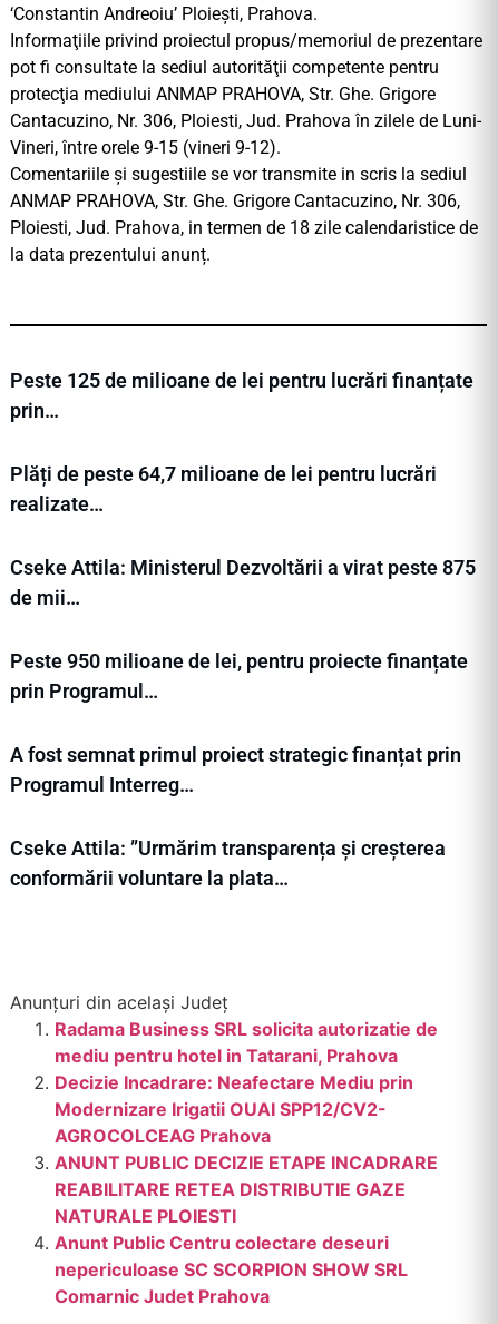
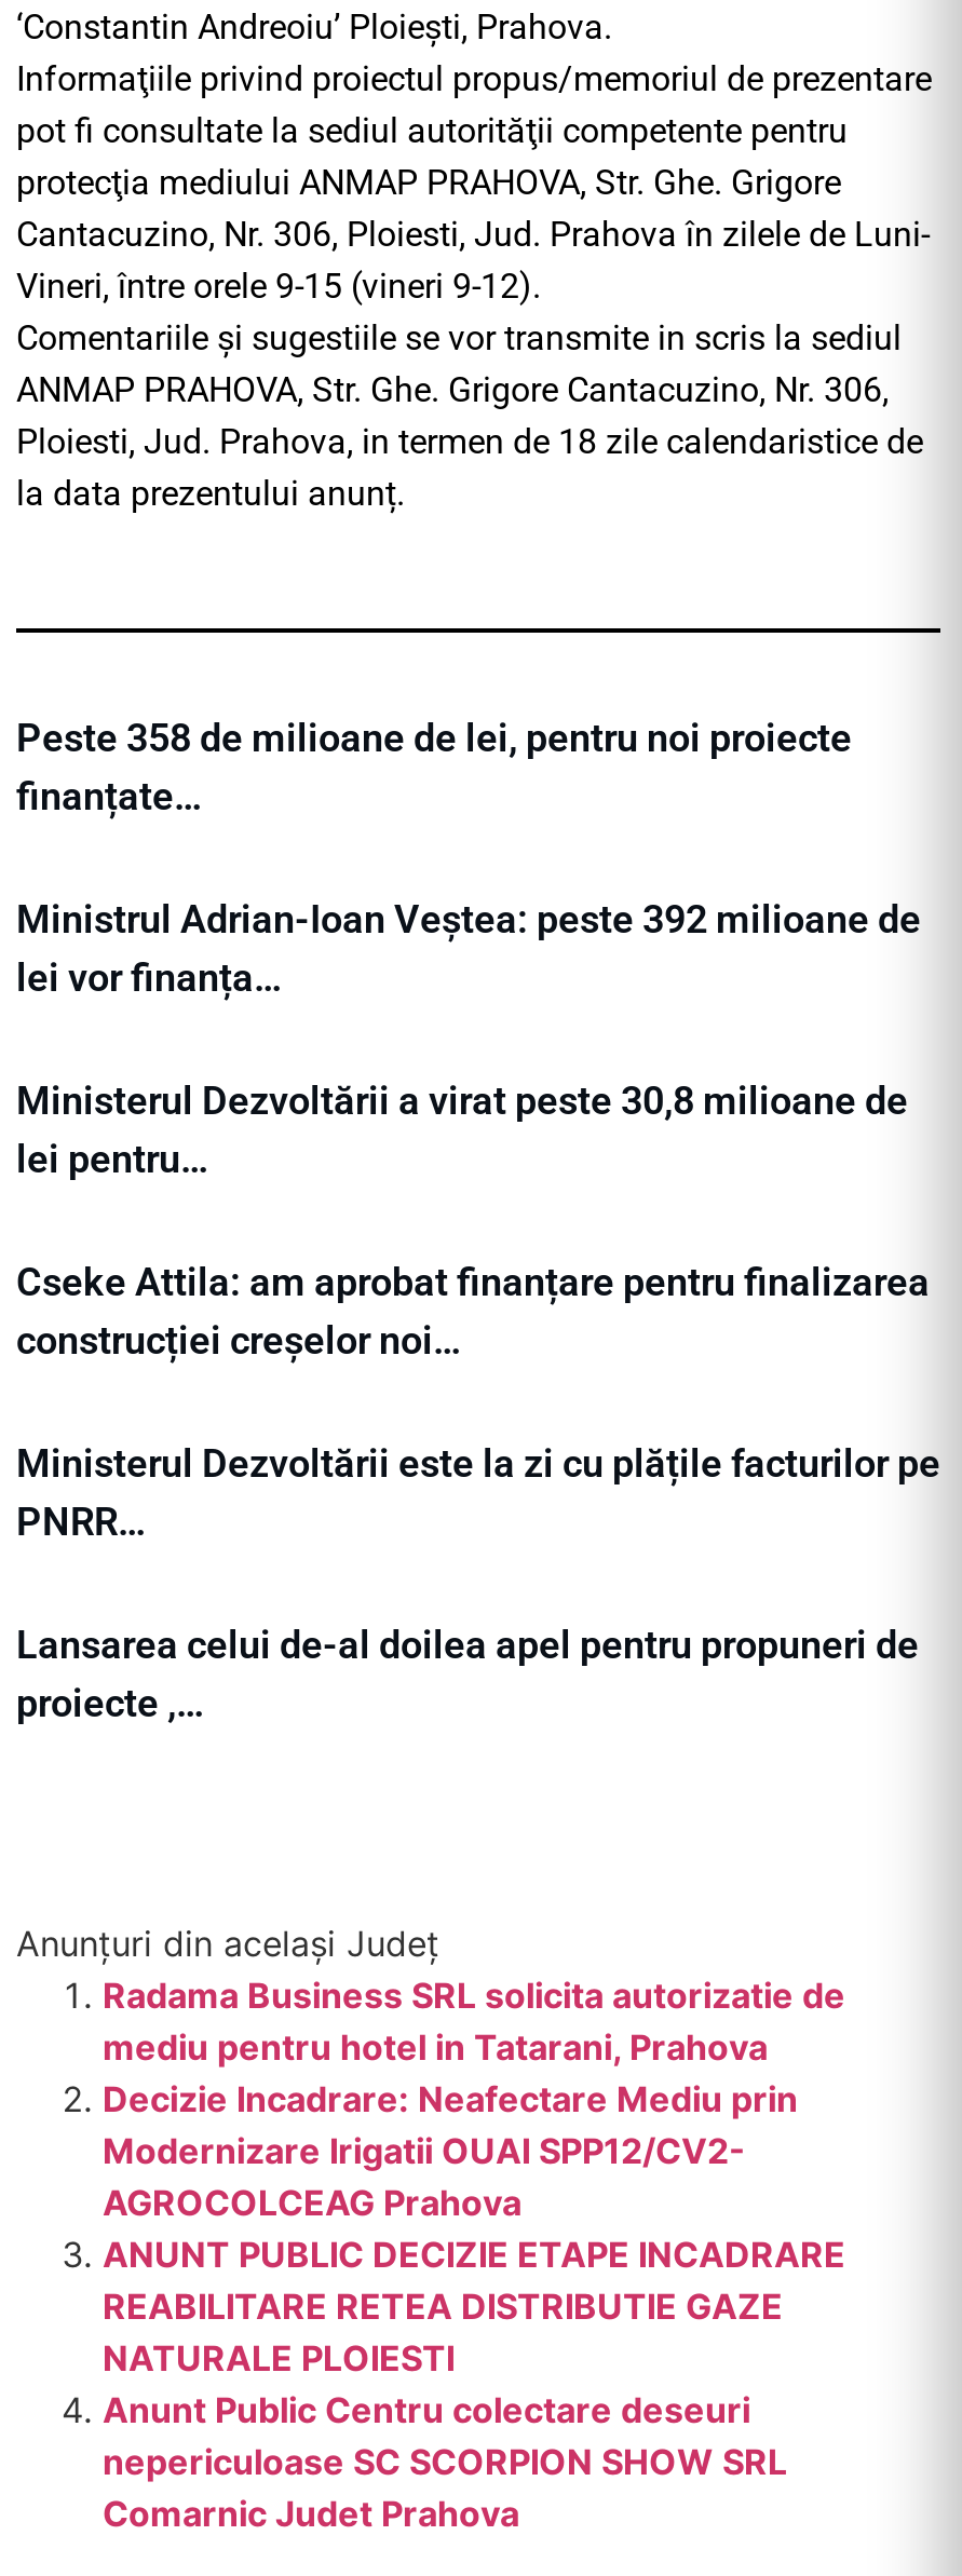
- Peste 125 de milioane de lei pentru lucrări finanțate
- prin…
+ Peste 358 de milioane de lei, pentru noi proiecte
+ finanțate…

- Plăți de peste 64,7 milioane de lei pentru lucrări
- realizate…
+ Ministrul Adrian-Ioan Veștea: peste 392 milioane de
+ lei vor finanța…

- Cseke Attila: Ministerul Dezvoltării a virat peste 875
- de mii…
+ Ministerul Dezvoltării a virat peste 30,8 milioane de
+ lei pentru…

- Peste 950 milioane de lei, pentru proiecte finanțate
- prin Programul…
+ Cseke Attila: am aprobat finanțare pentru finalizarea
+ construcției creșelor noi…

- A fost semnat primul proiect strategic finanțat prin
- Programul Interreg…
+ Ministerul Dezvoltării este la zi cu plățile facturilor pe
+ PNRR…

- Cseke Attila: ”Urmărim transparența și creșterea
- conformării voluntare la plata…
+ Lansarea celui de-al doilea apel pentru propuneri de
+ proiecte ,…
